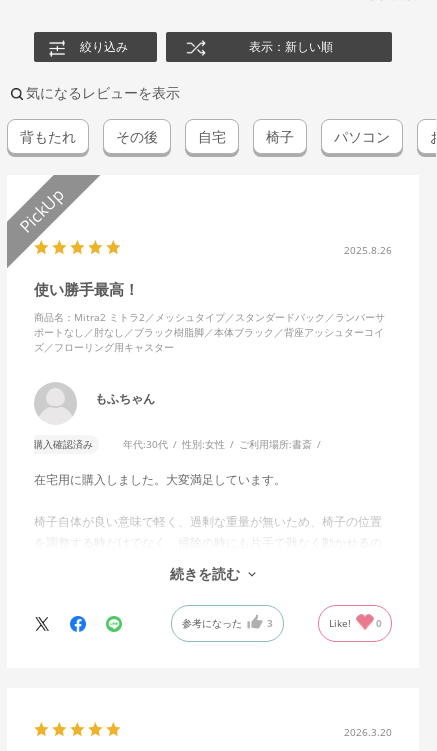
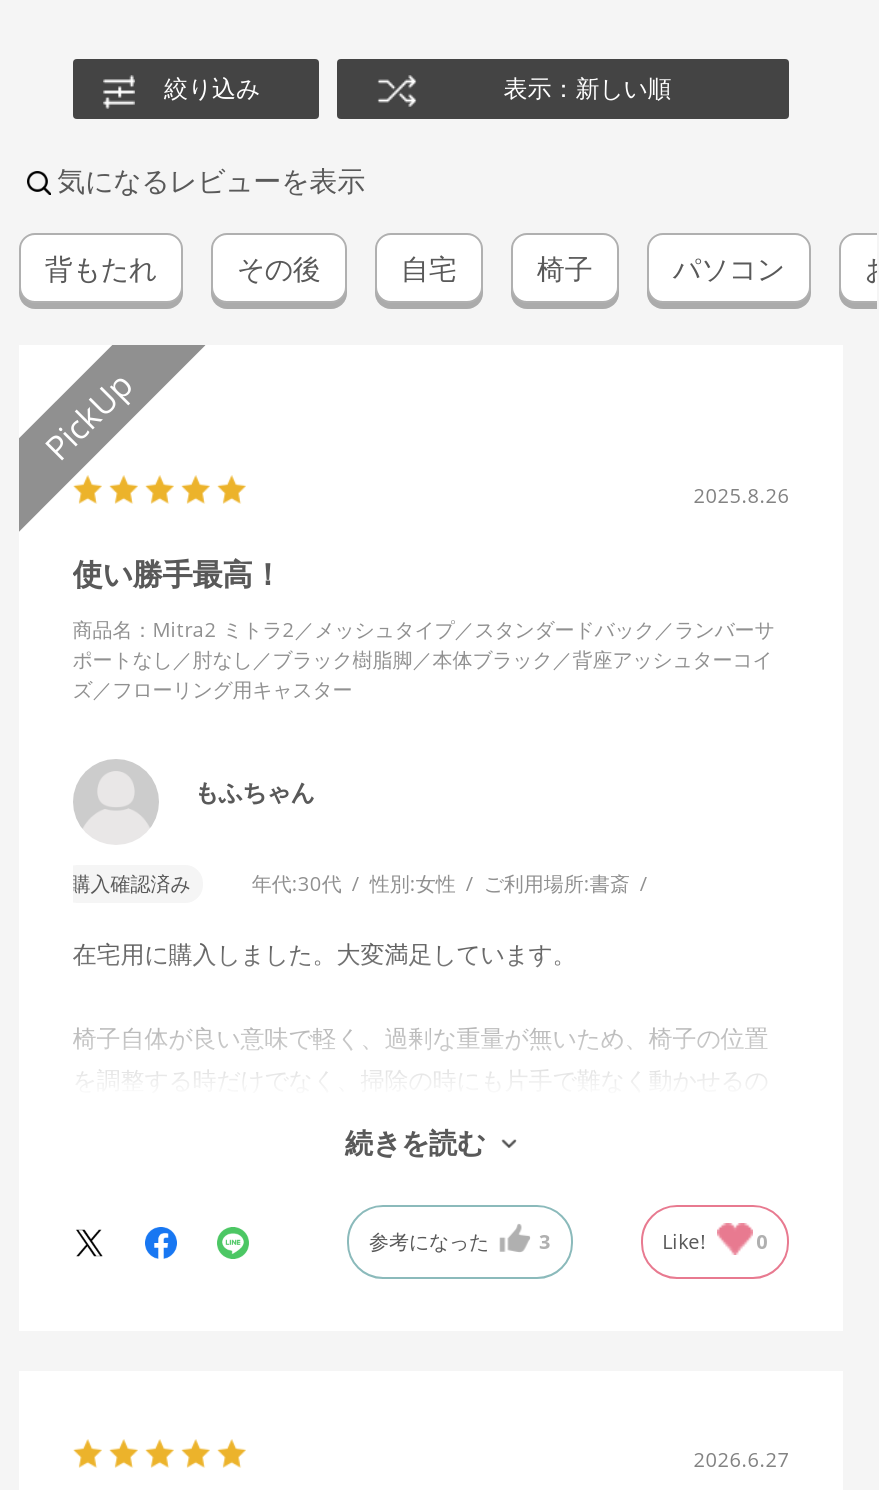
- 2026.3.20
+ 2026.6.27
